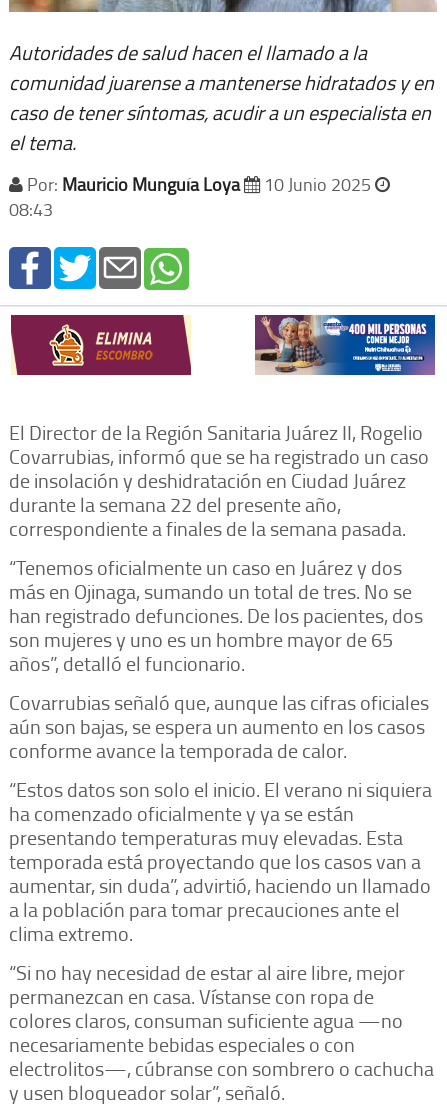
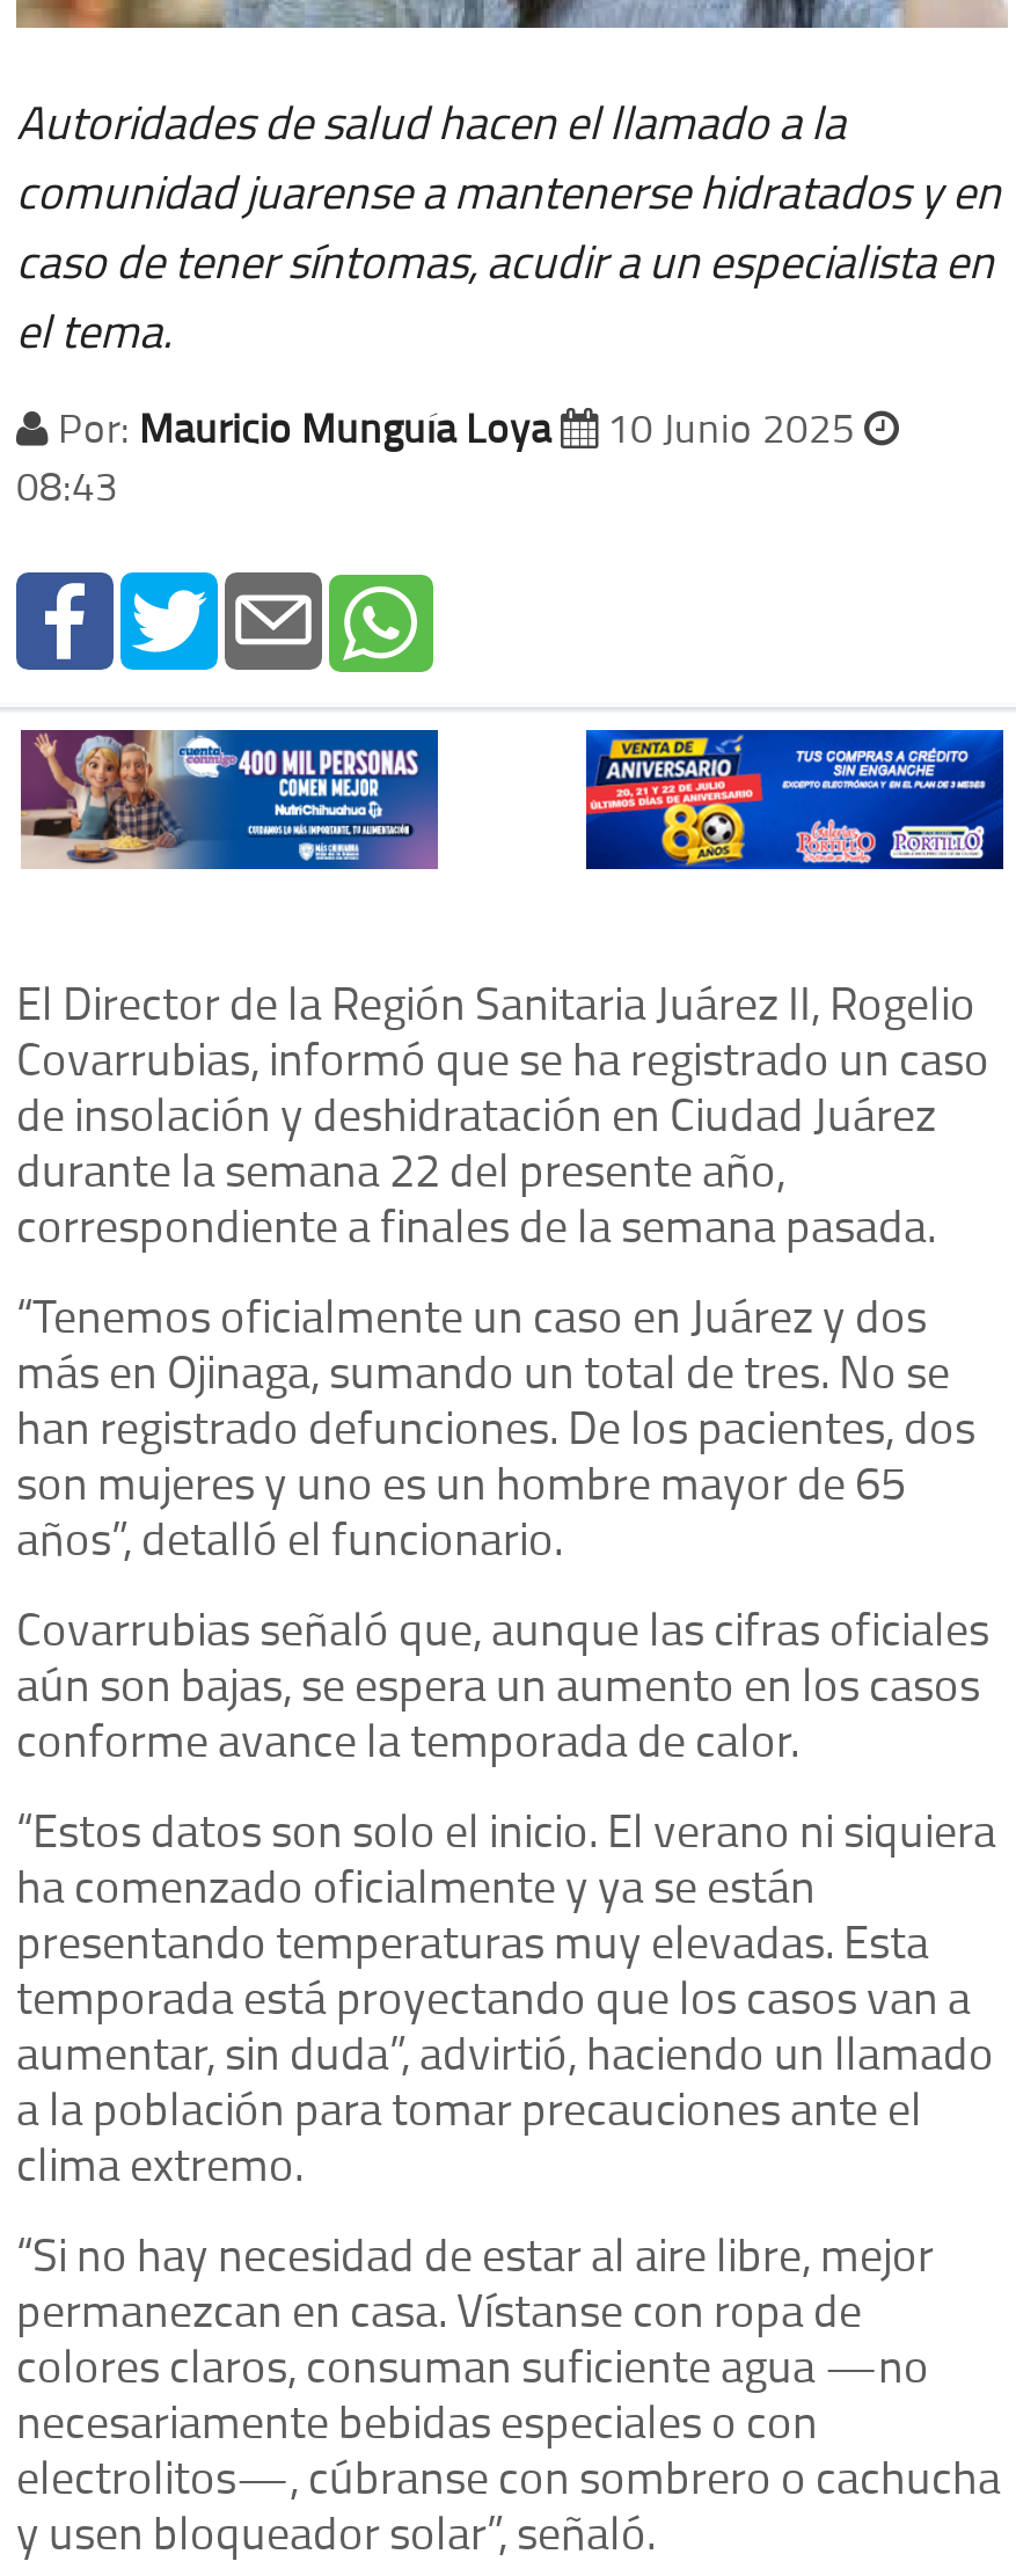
- [image]
+ [image]

- [image]
+ [image]
